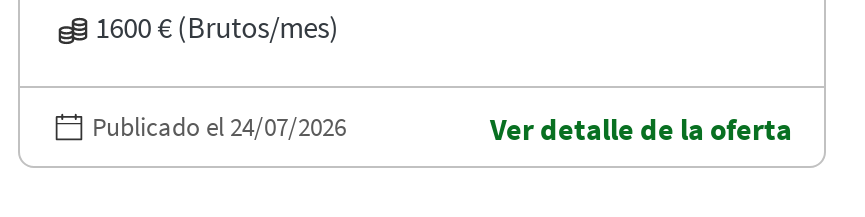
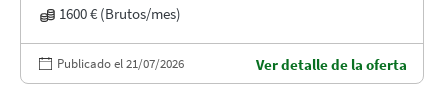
- Publicado el 24/07/2026
+ Publicado el 21/07/2026
